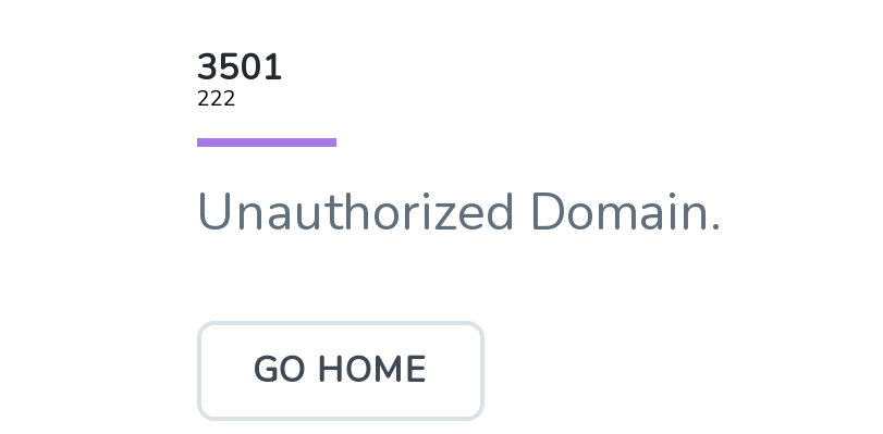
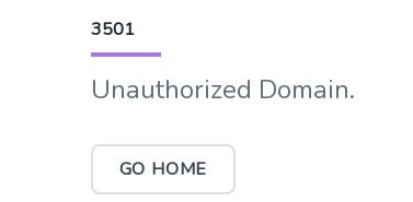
- 222
